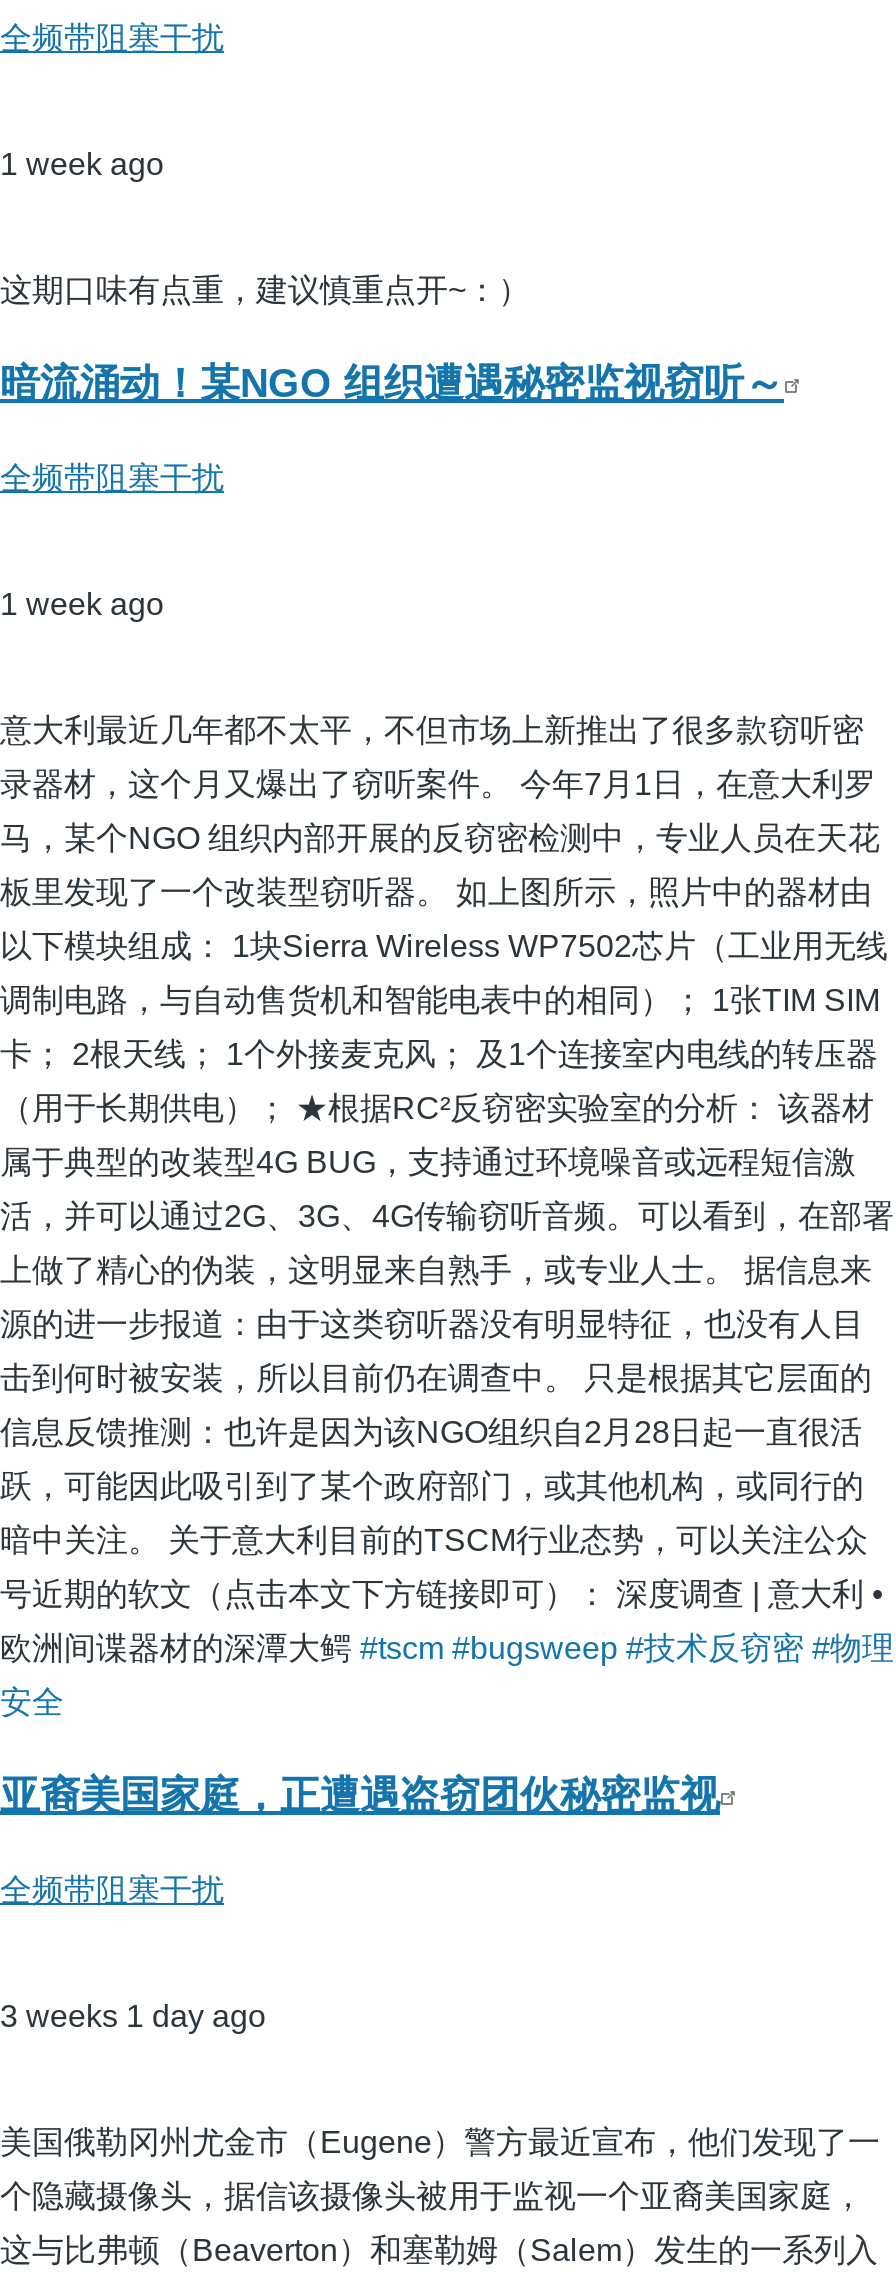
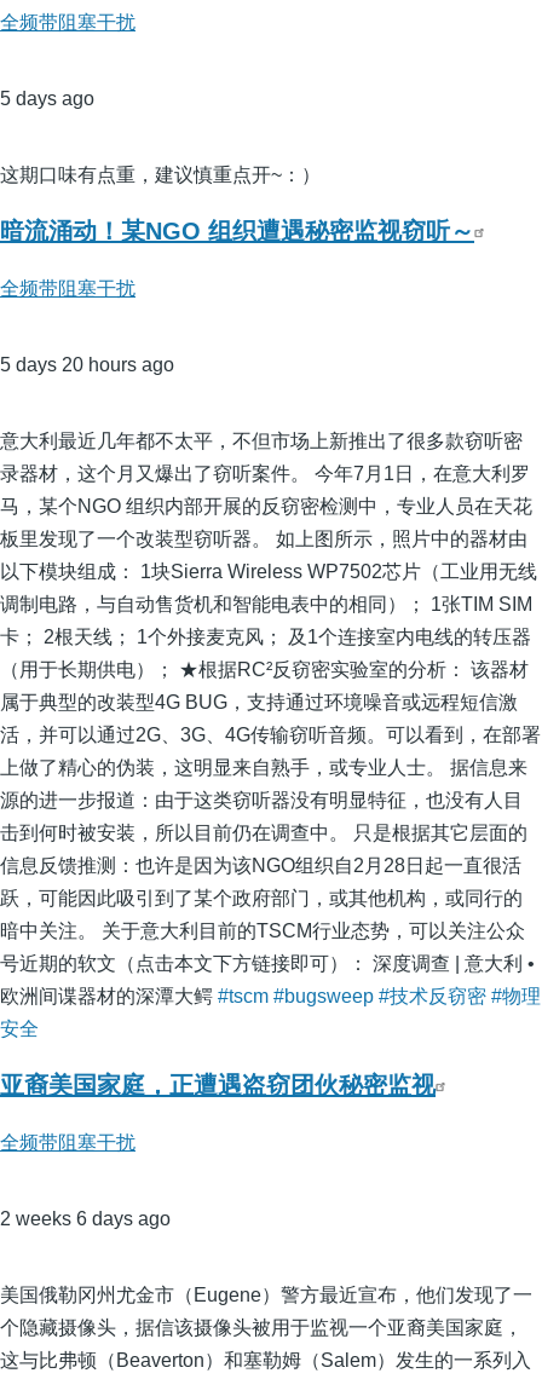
- 1 week ago
+ 5 days ago

- 1 week ago
+ 5 days 20 hours ago

- 3 weeks 1 day ago
+ 2 weeks 6 days ago
